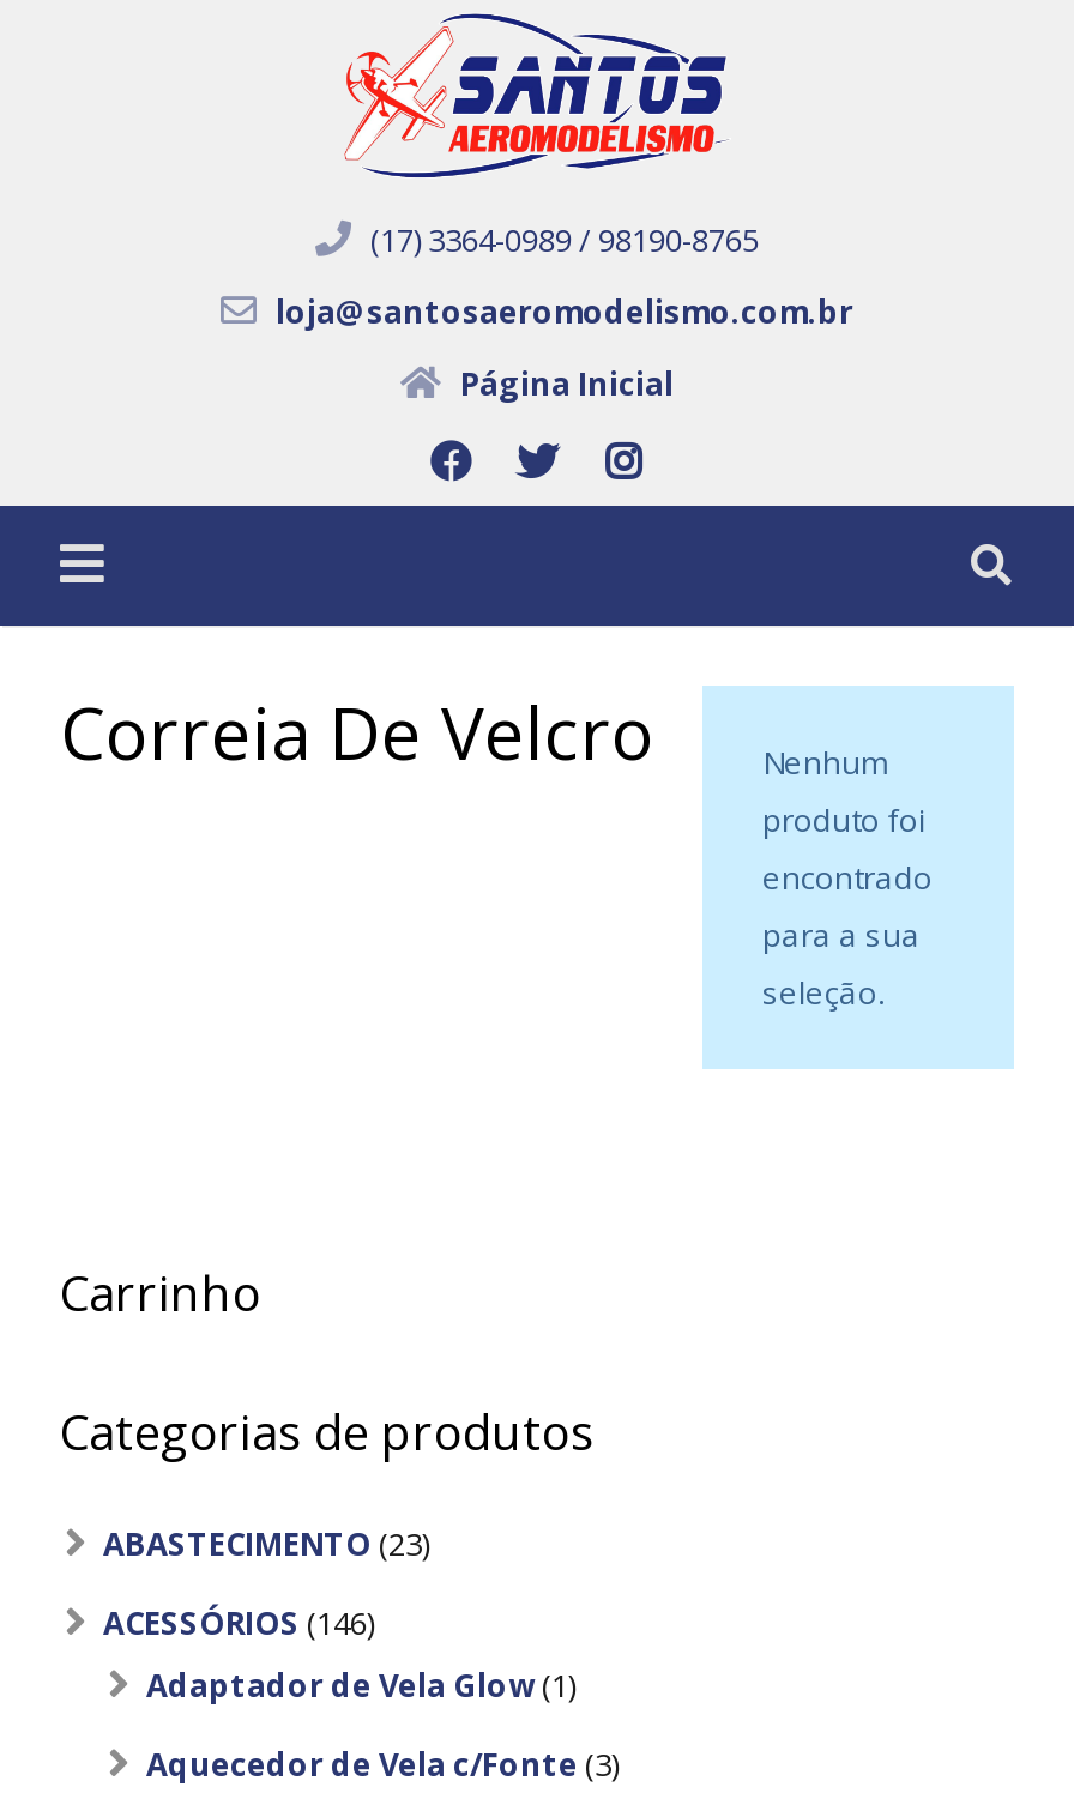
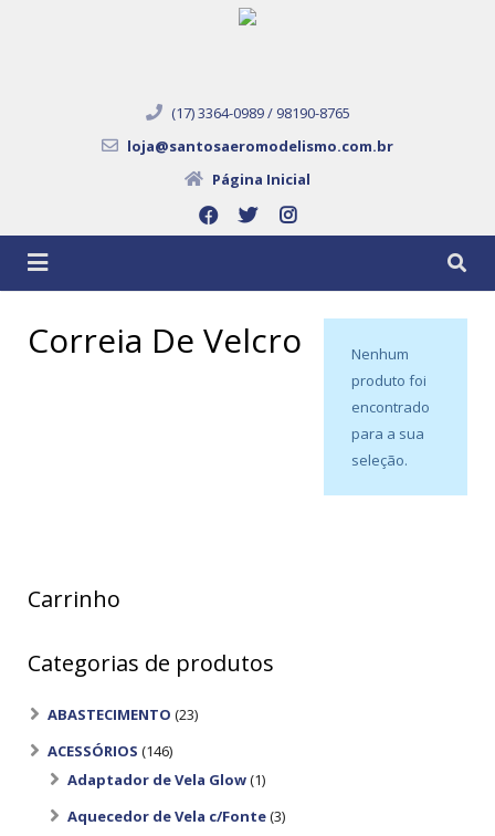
- [image]
